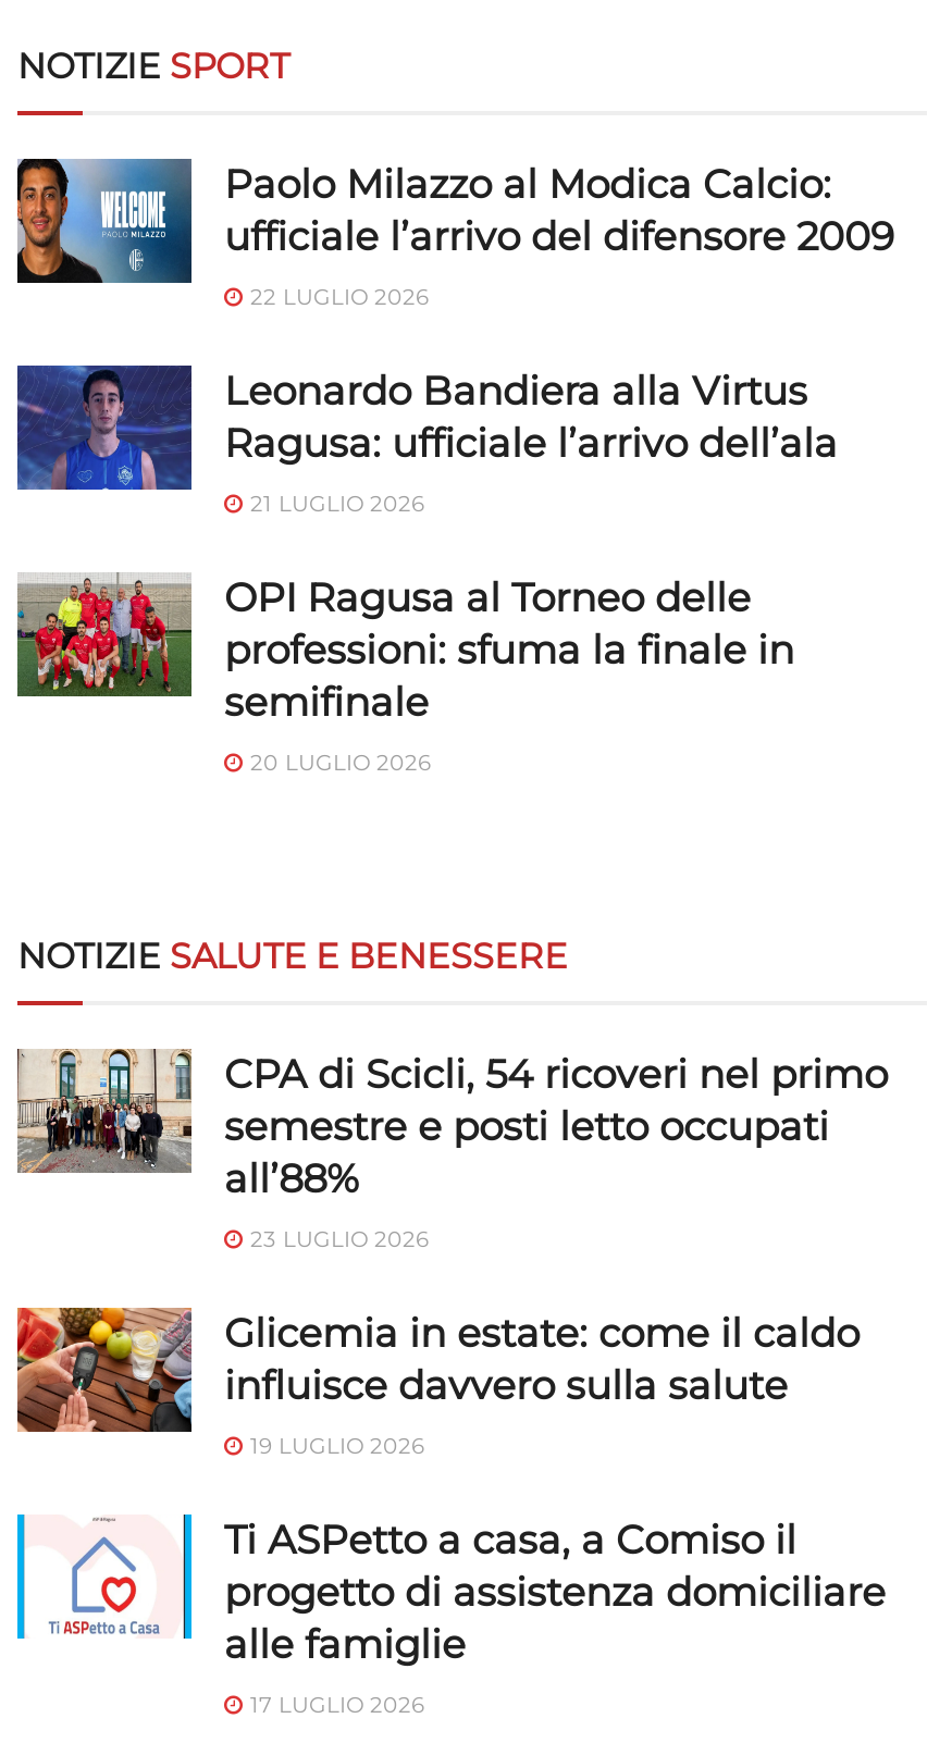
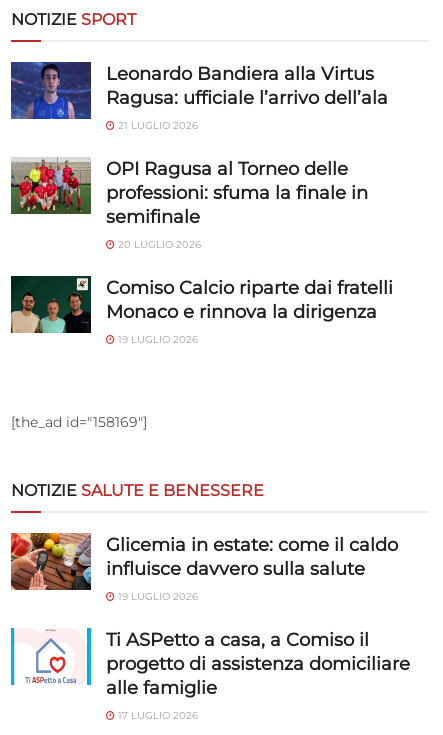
- [image]
- Paolo Milazzo al Modica Calcio:
- ufficiale l’arrivo del difensore 2009
- 22 LUGLIO 2026

moved up: [image] | Leonardo Bandiera alla Virtus | Ragusa: ufficiale l’arrivo dell’ala | 21 LUGLIO 2026 | OPI Ragusa al Torneo delle | professioni: sfuma la finale in | semifinale | 20 LUGLIO 2026

+ [image]
+ Comiso Calcio riparte dai fratelli
+ Monaco e rinnova la dirigenza
+ 19 LUGLIO 2026

+ [the_ad id="158169"]

moved down: NOTIZIE SALUTE E BENESSERE

- [image]
- CPA di Scicli, 54 ricoveri nel primo
- semestre e posti letto occupati
- all’88%
- 23 LUGLIO 2026
